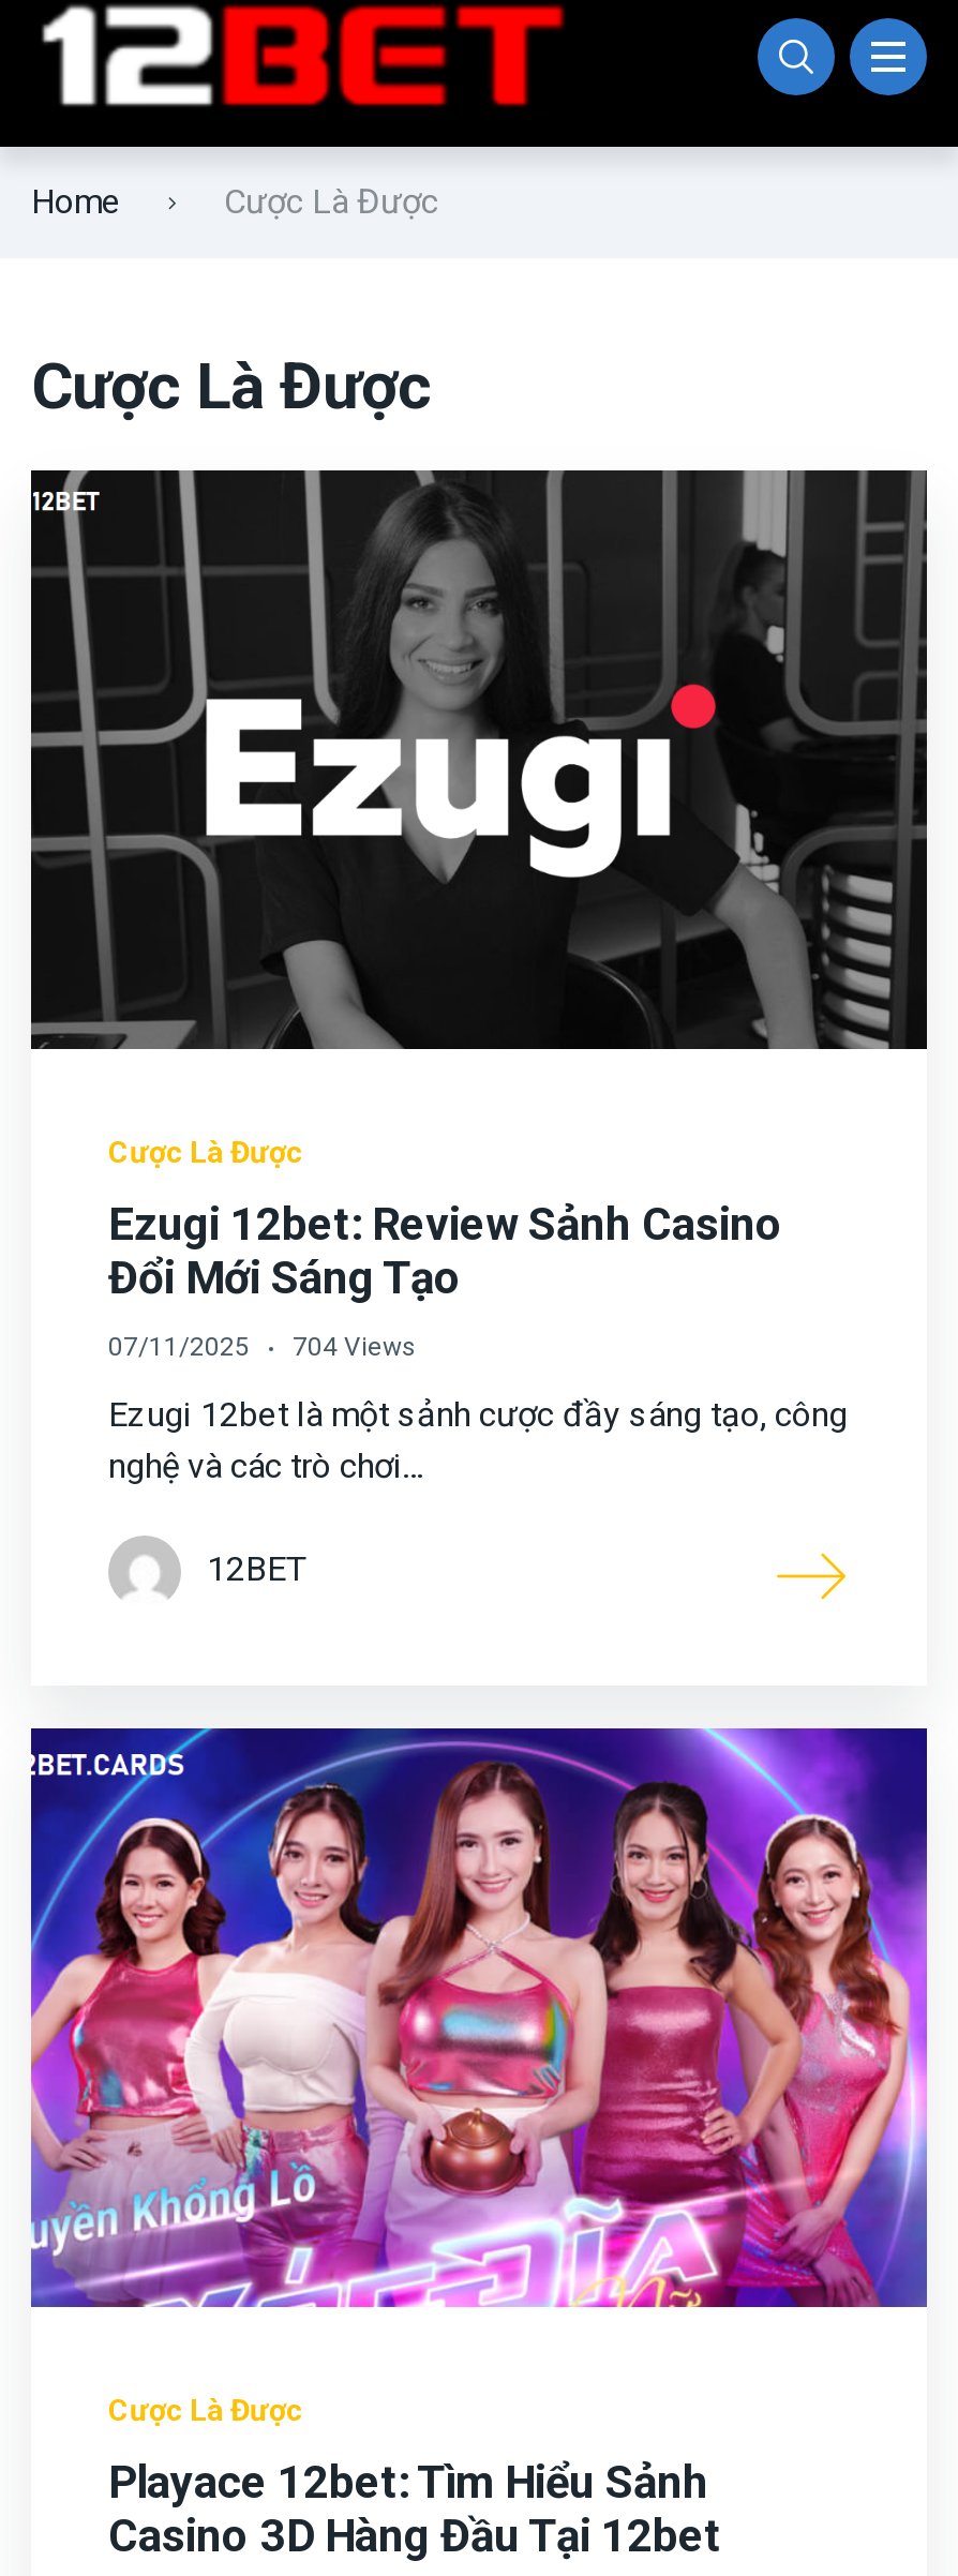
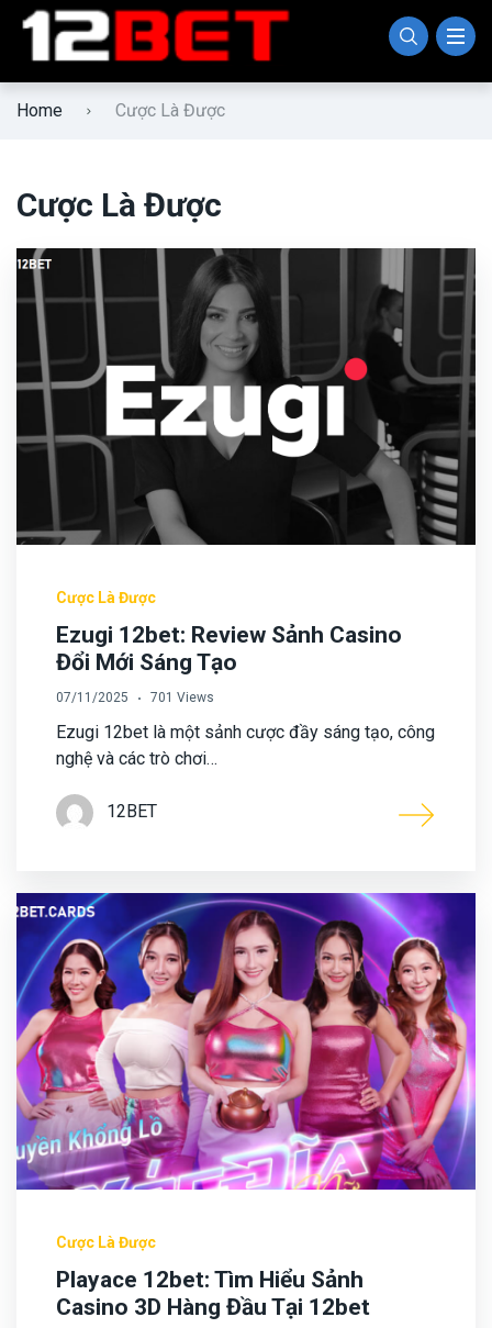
- 07/11/2025 704 Views
+ 07/11/2025 701 Views
